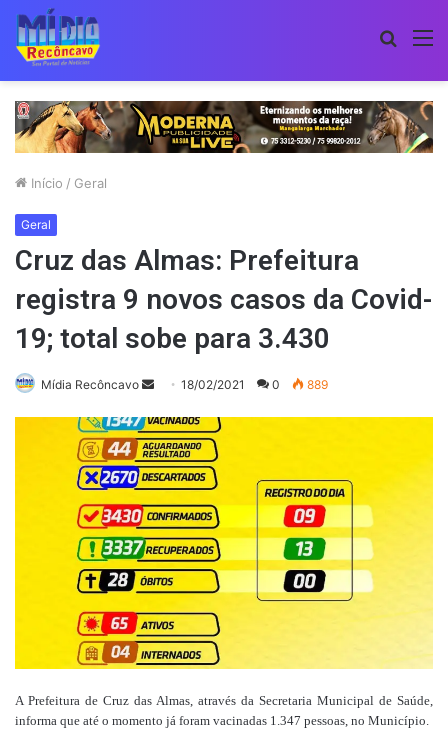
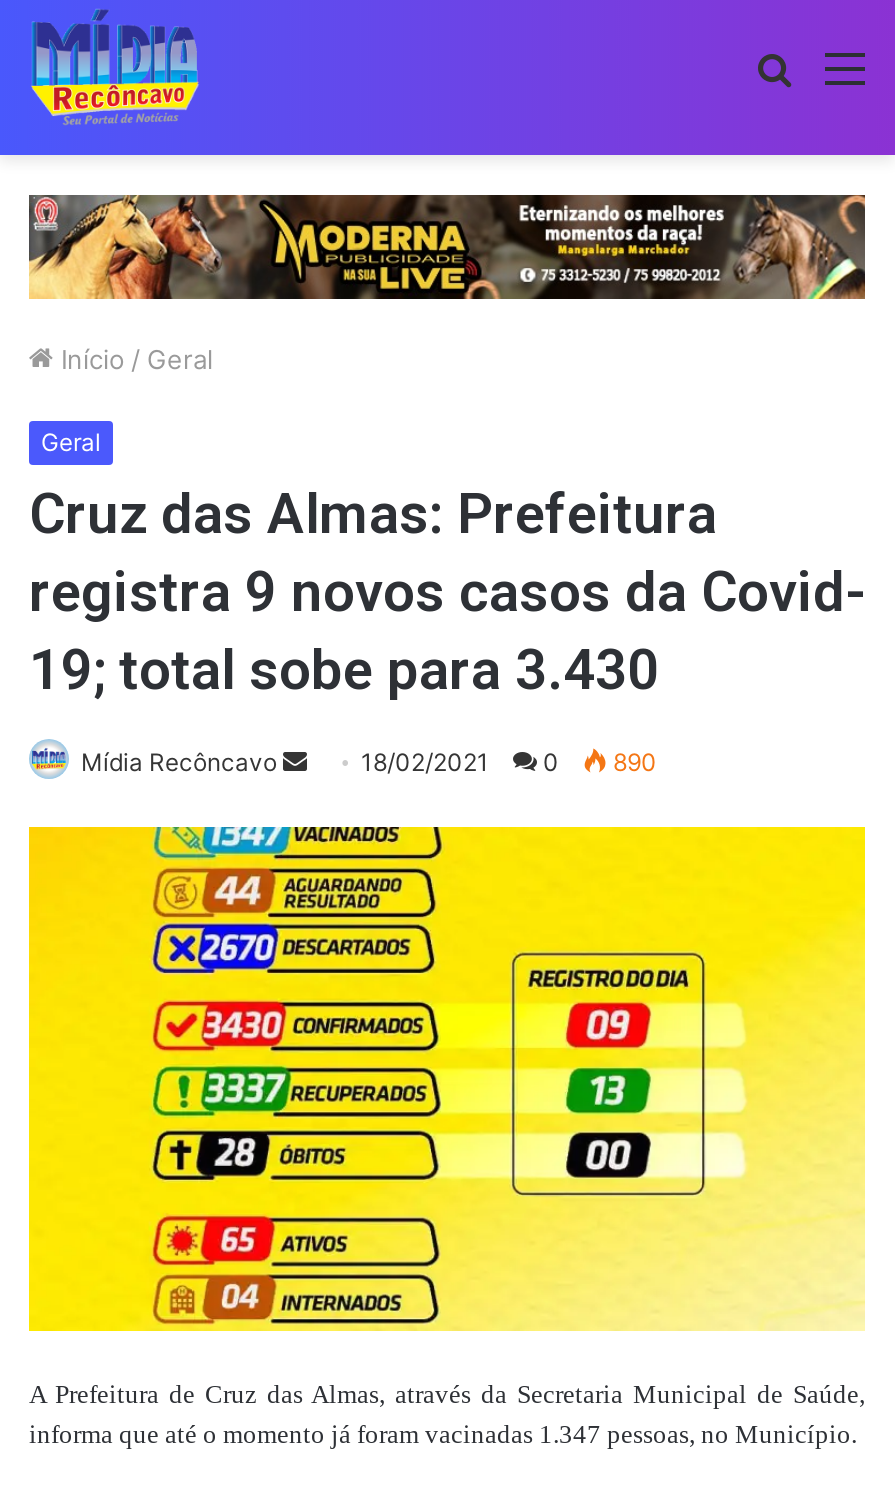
- 889
+ 890
